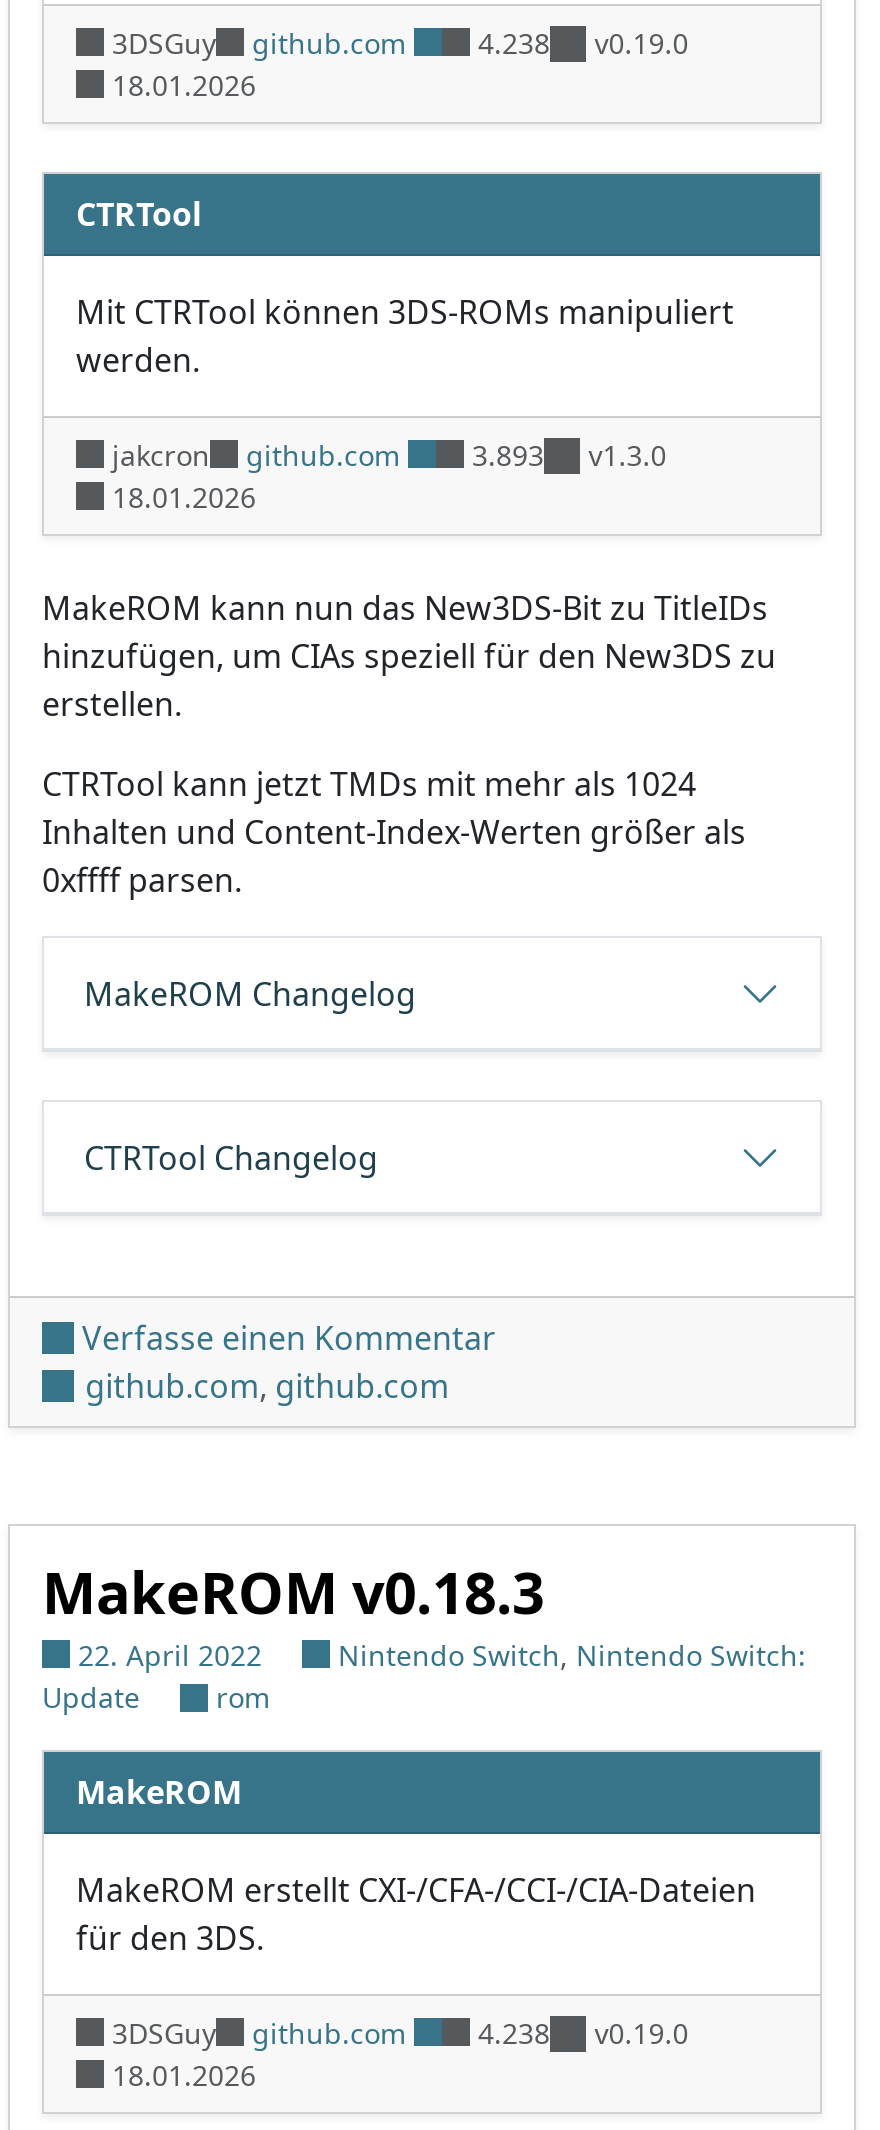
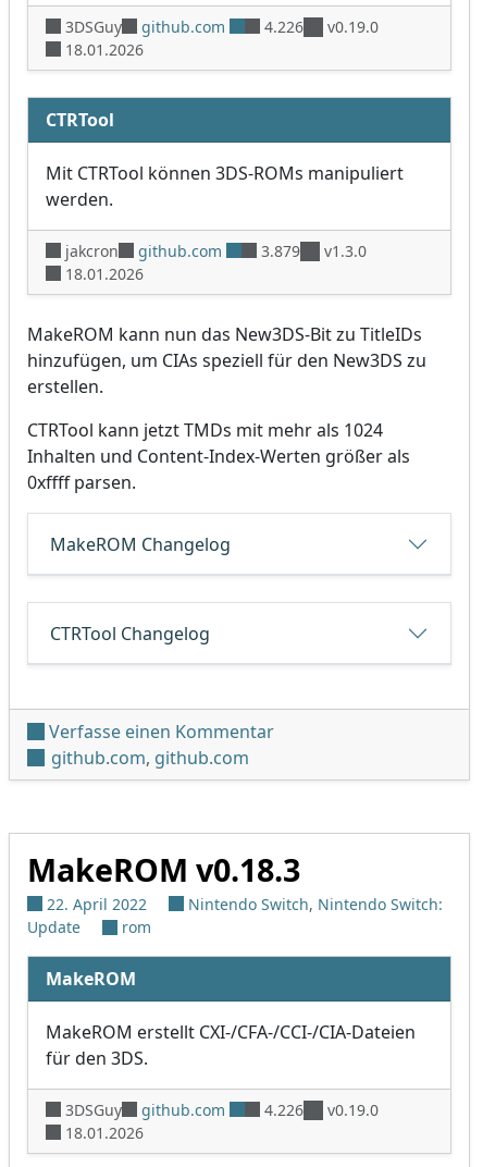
- 3DSGuy github.com 4.238 v0.19.0
+ 3DSGuy github.com 4.226 v0.19.0

- jakcron github.com 3.893 v1.3.0
+ jakcron github.com 3.879 v1.3.0

- 3DSGuy github.com 4.238 v0.19.0
+ 3DSGuy github.com 4.226 v0.19.0
